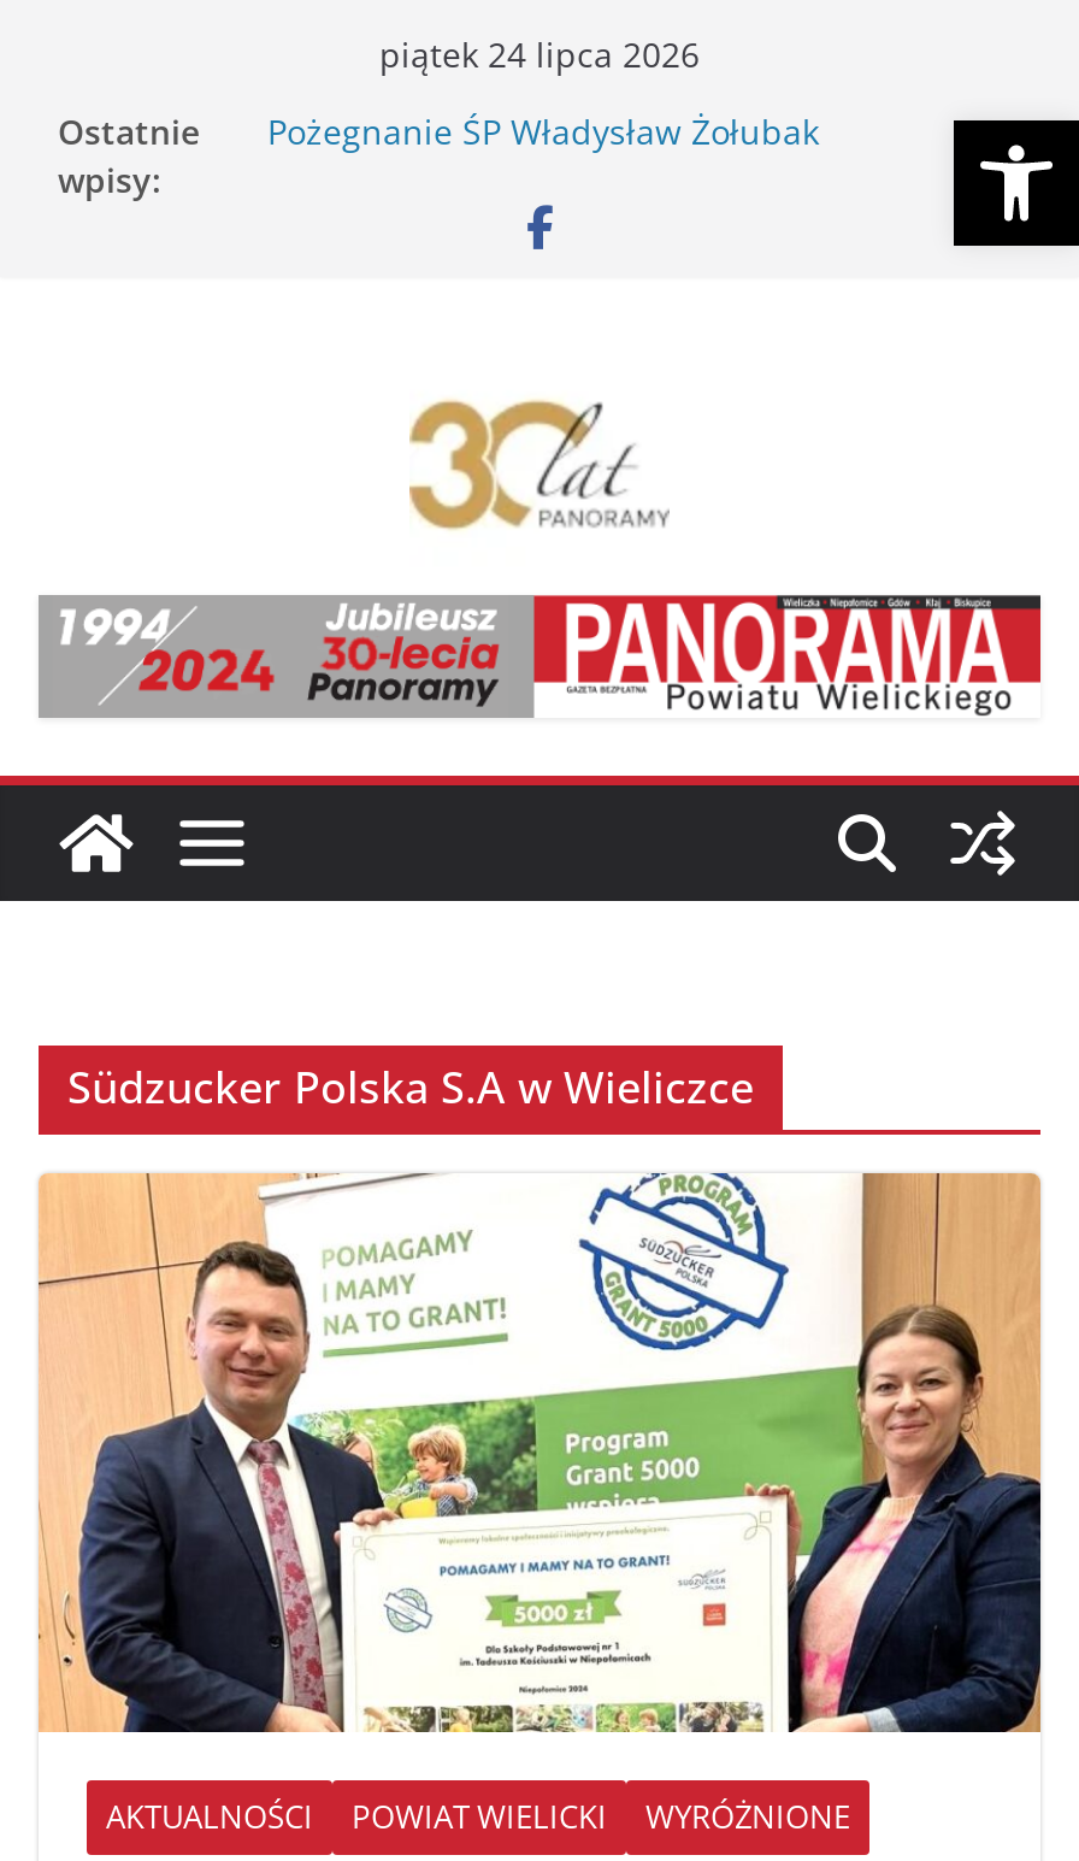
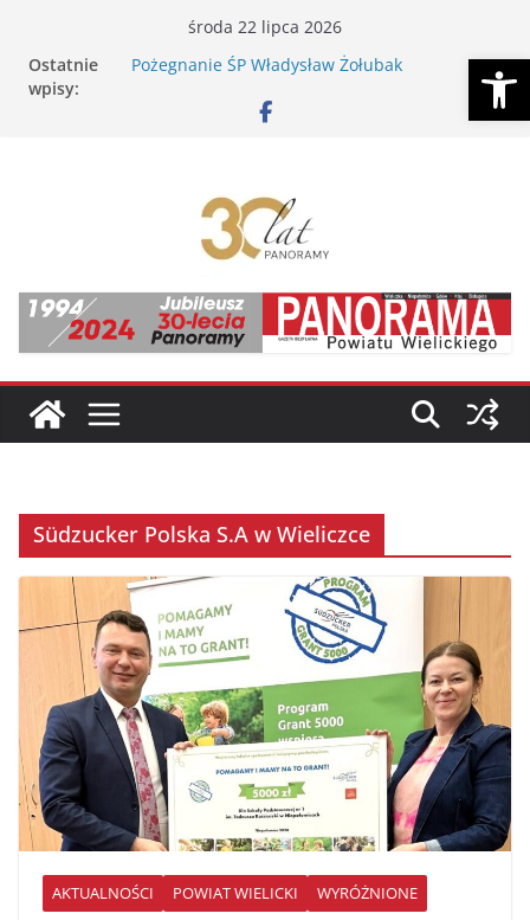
- piątek 24 lipca 2026
+ środa 22 lipca 2026
